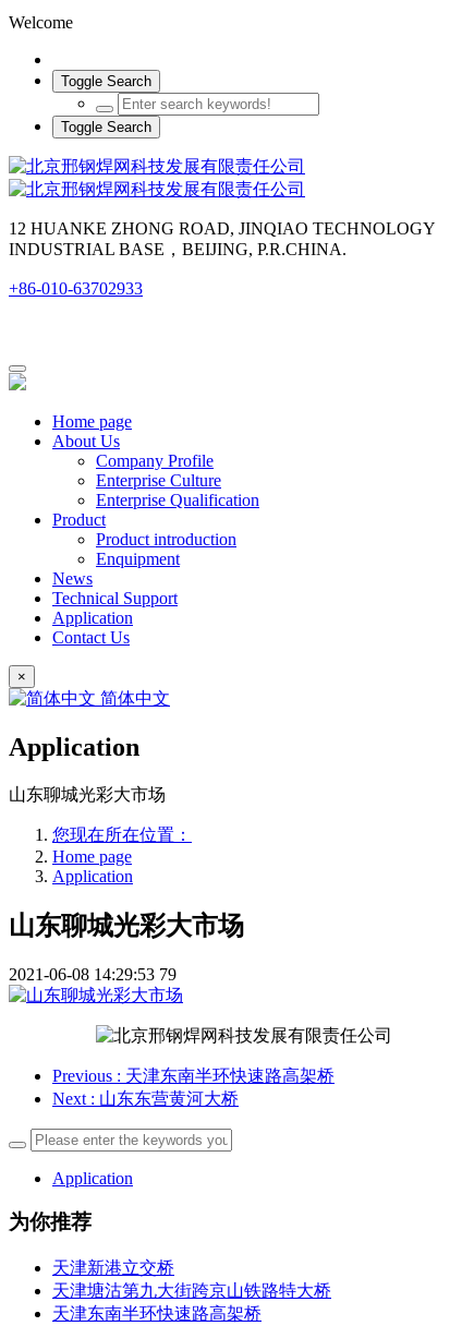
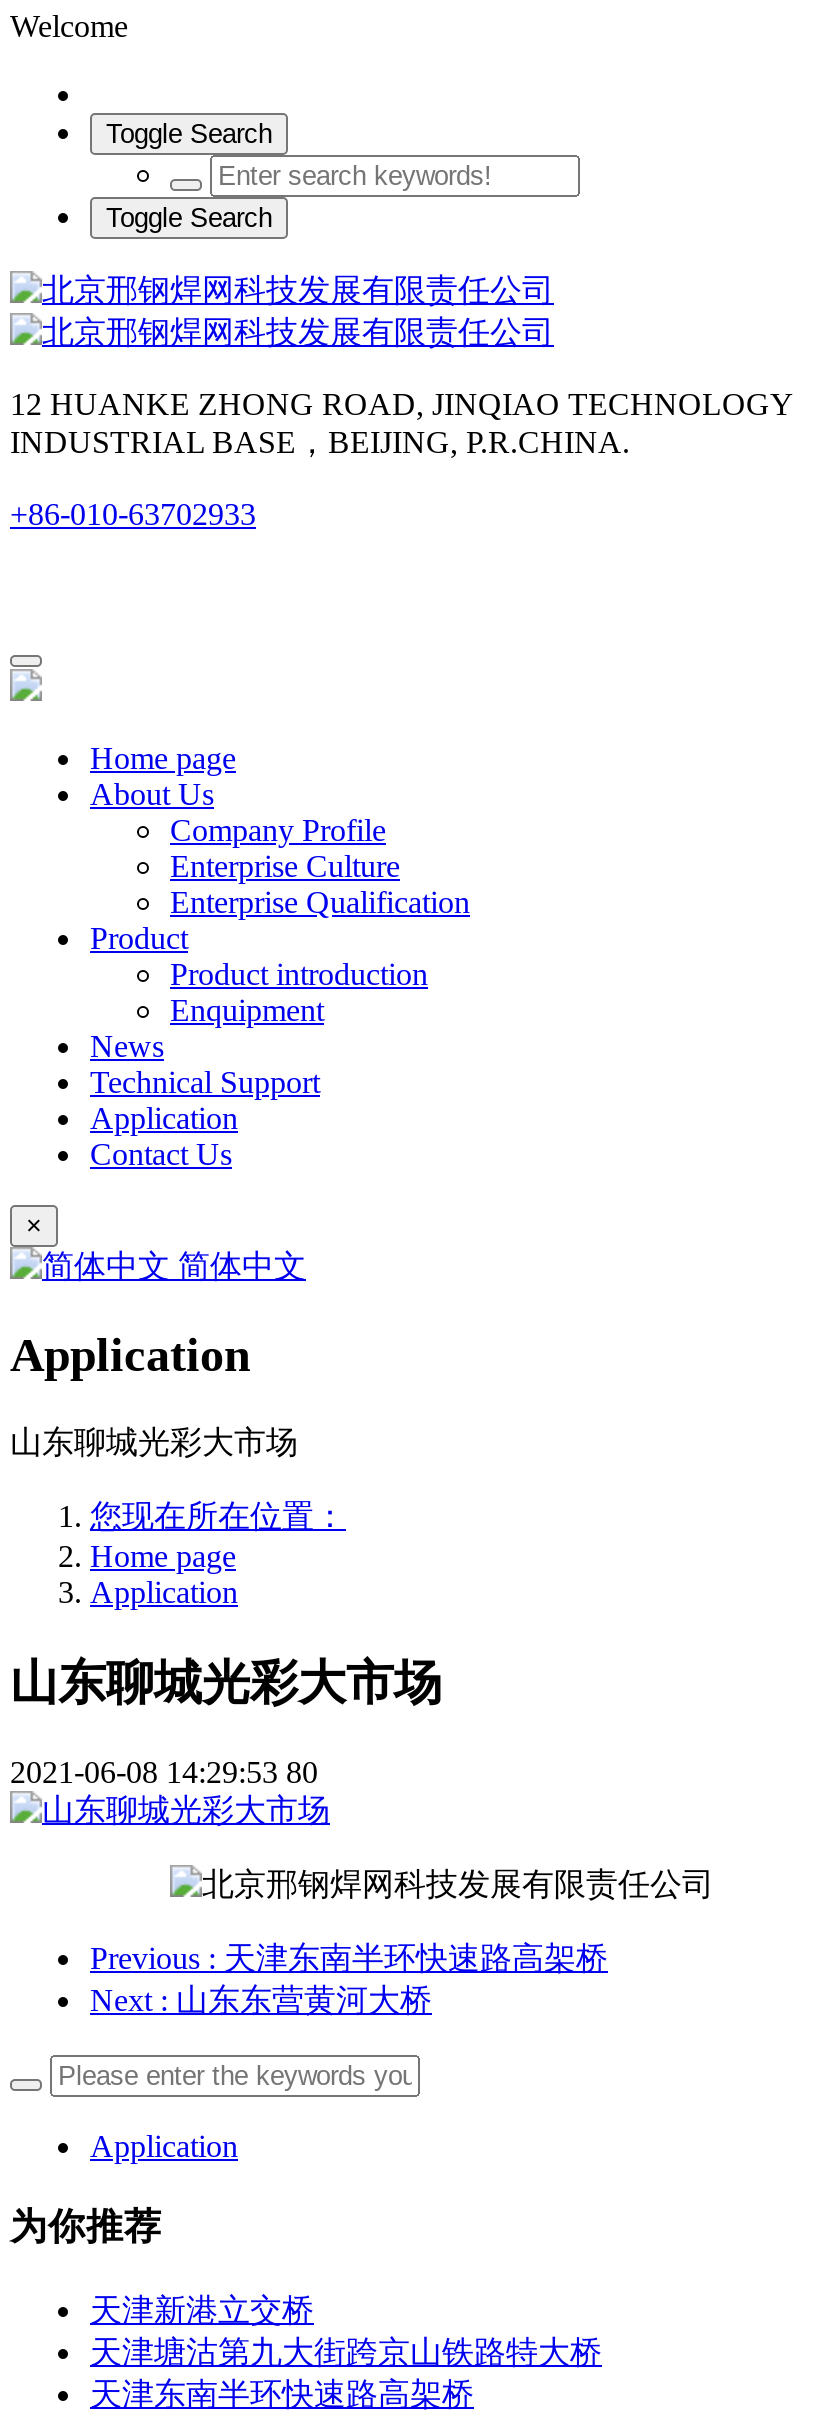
- 2021-06-08 14:29:53 79
+ 2021-06-08 14:29:53 80
